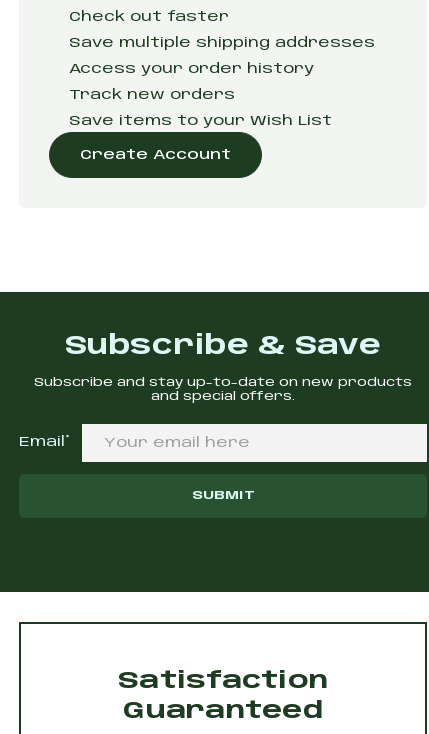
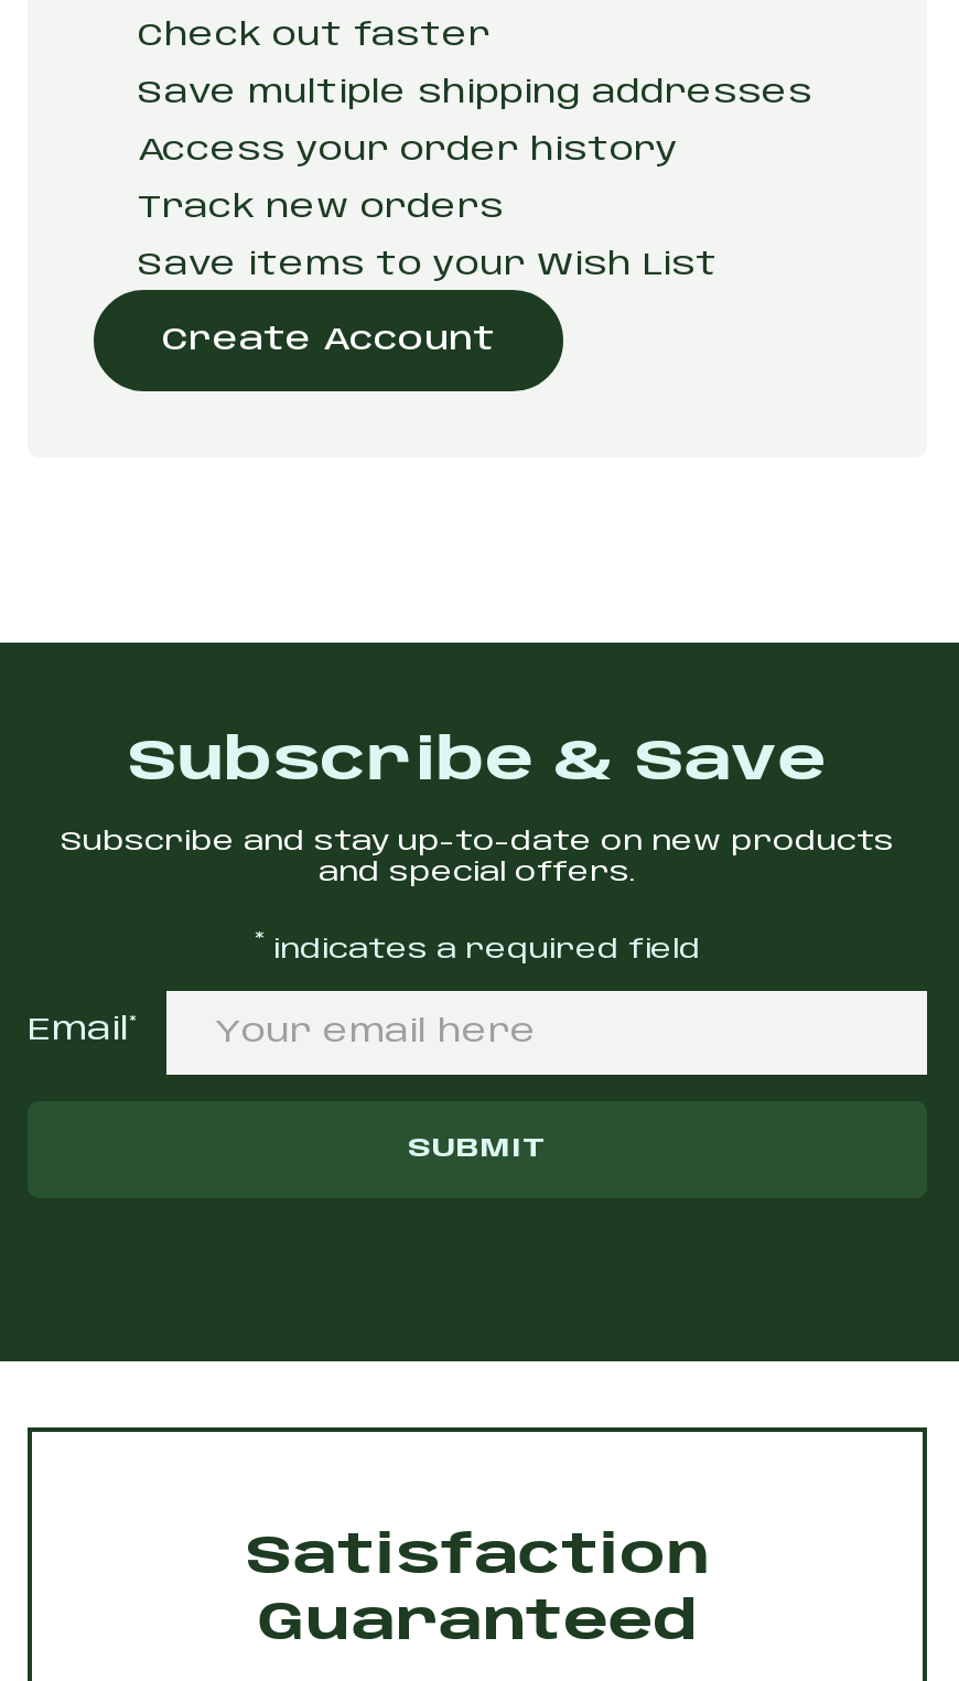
+ * indicates a required field
